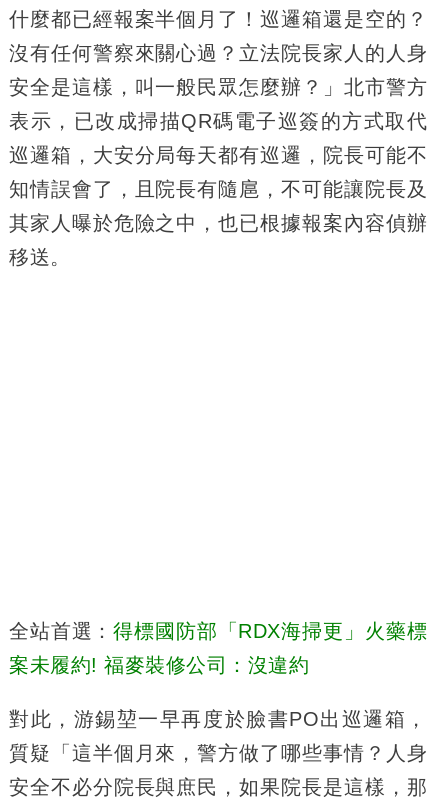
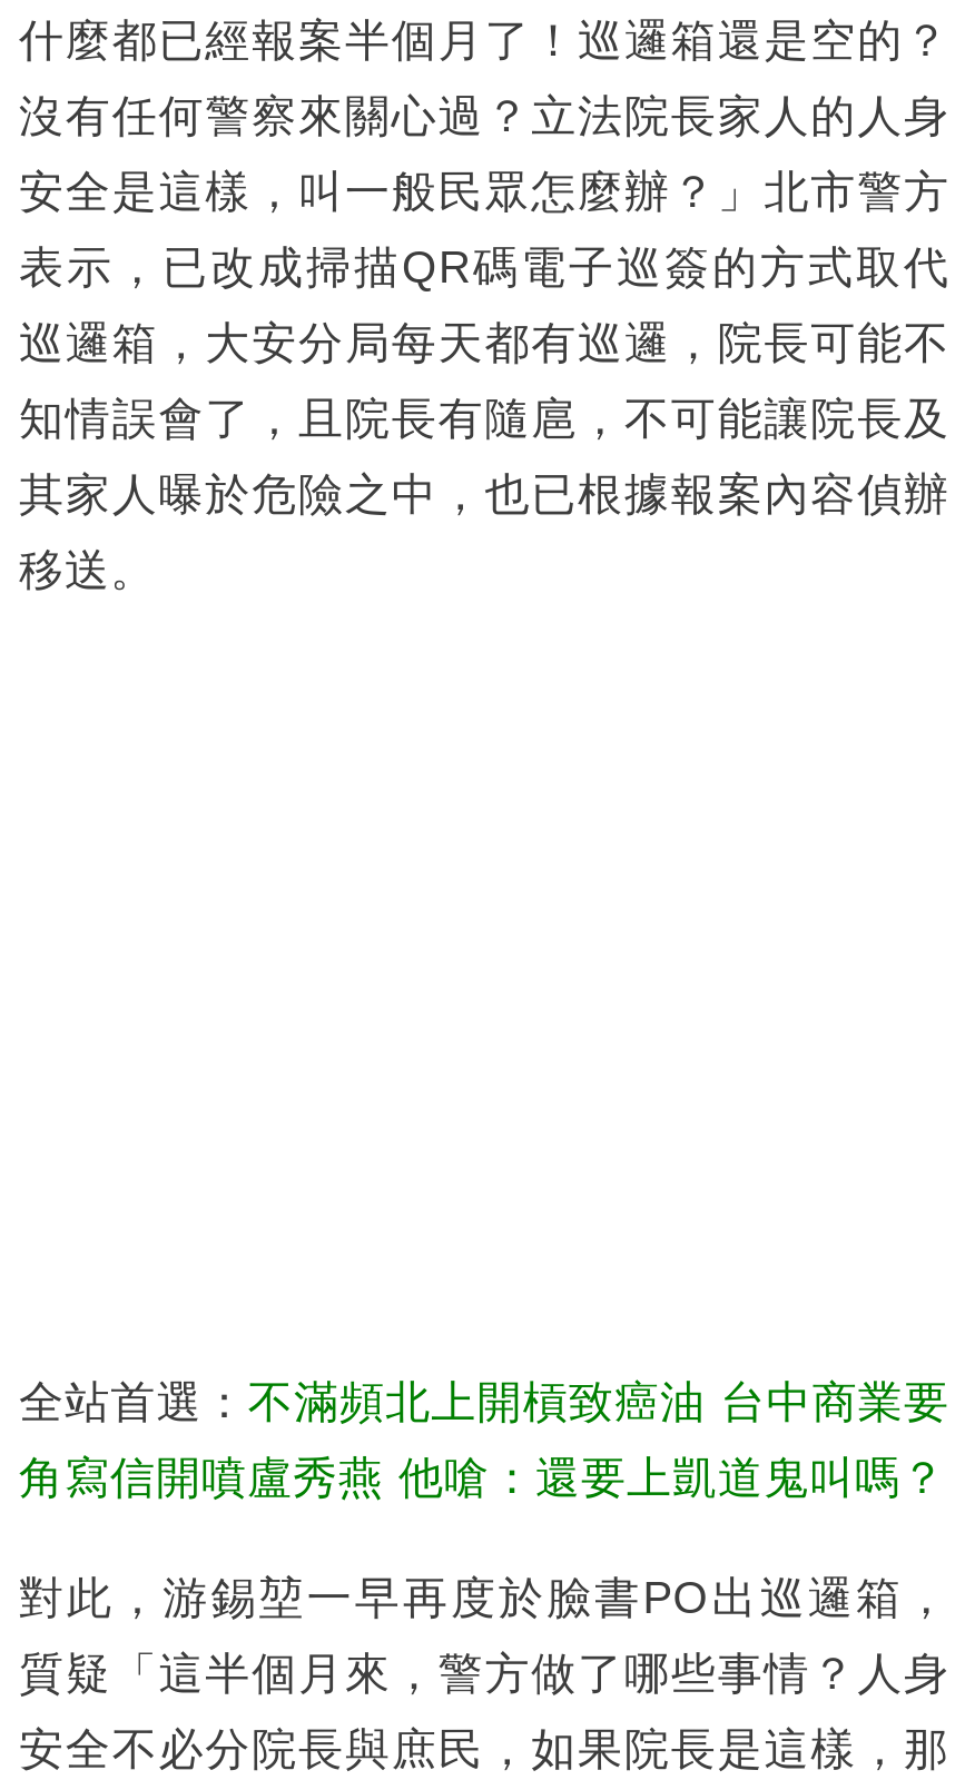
- 全站首選：得標國防部「RDX海掃更」火藥標
+ 全站首選：不滿頻北上開槓致癌油 台中商業要

- 案未履約! 福麥裝修公司：沒違約
+ 角寫信開噴盧秀燕 他嗆：還要上凱道鬼叫嗎？
